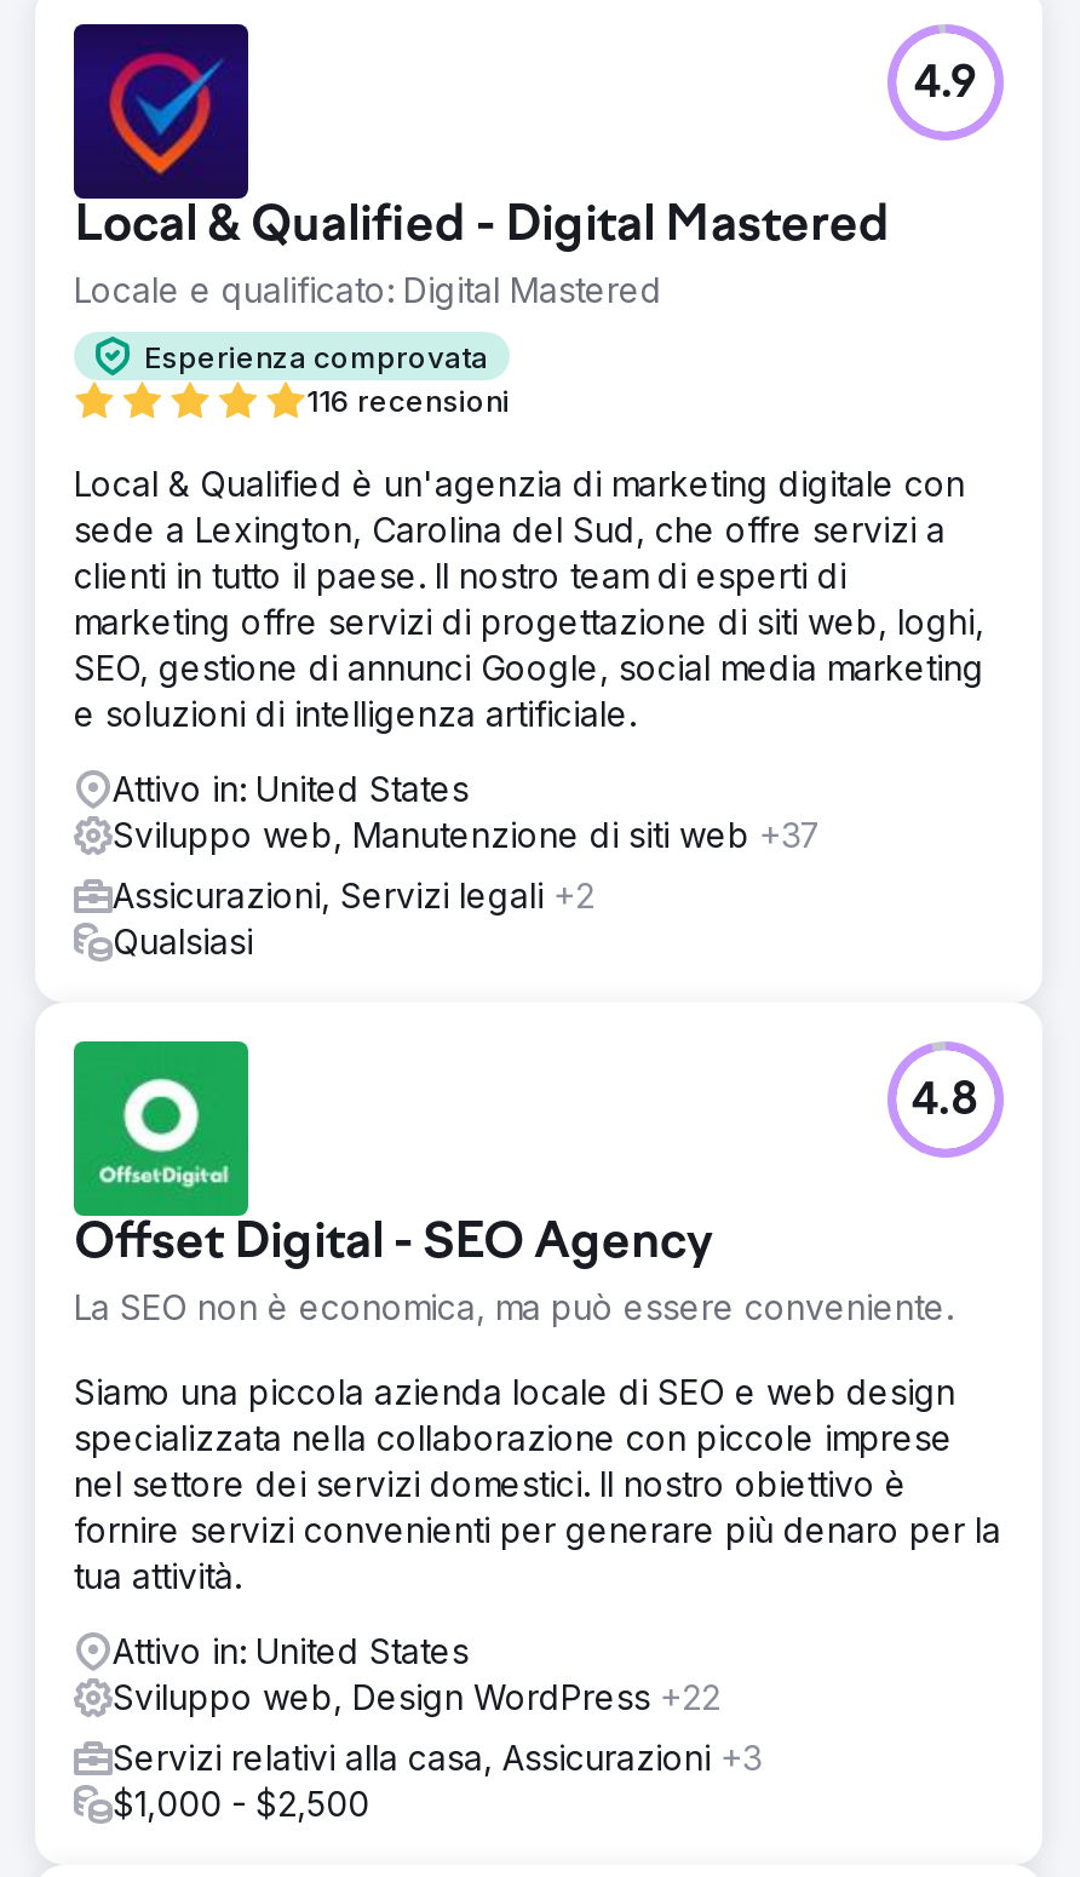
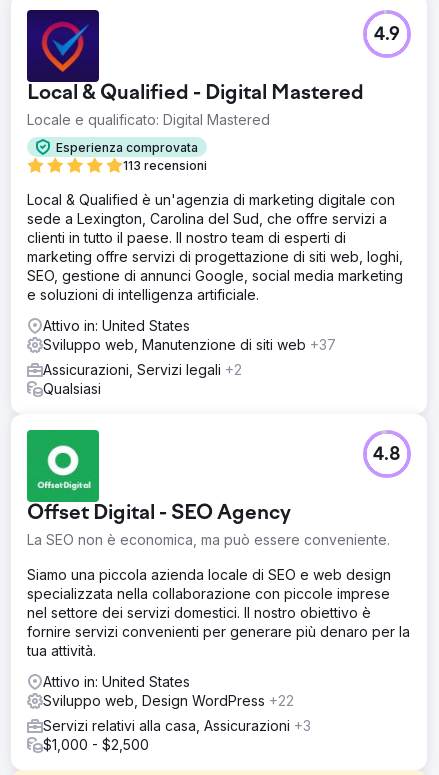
- 116 recensioni
+ 113 recensioni
